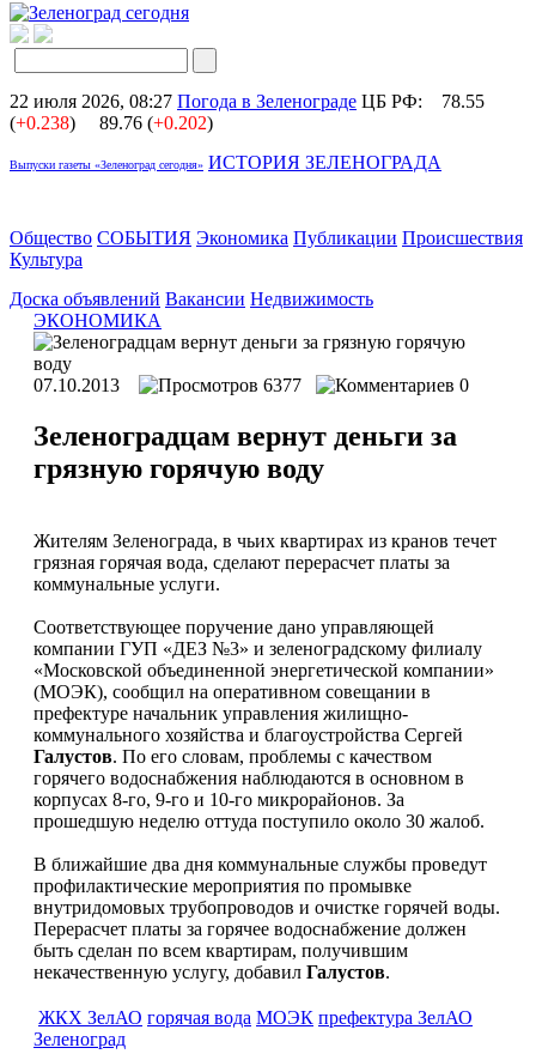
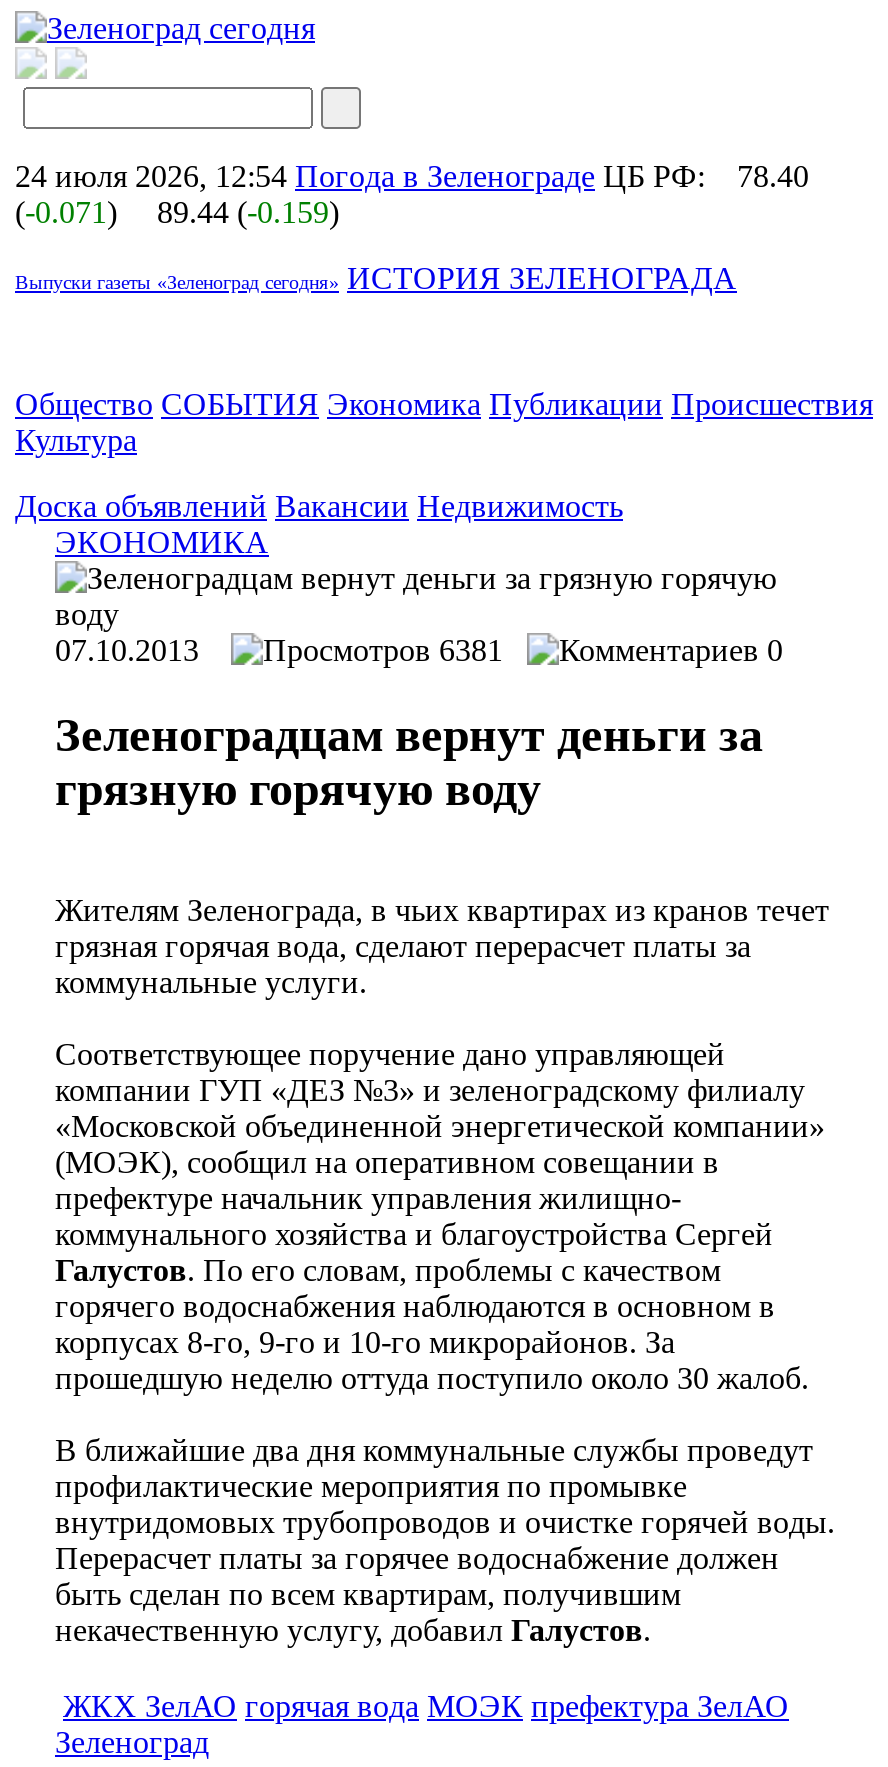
- 22 июля 2026, 08:27 Погода в Зеленограде ЦБ РФ: 78.55
+ 24 июля 2026, 12:54 Погода в Зеленограде ЦБ РФ: 78.40

- (+0.238)
+ (-0.071)

- 89.76 (+0.202)
+ 89.44 (-0.159)

- 6377
+ 6381
